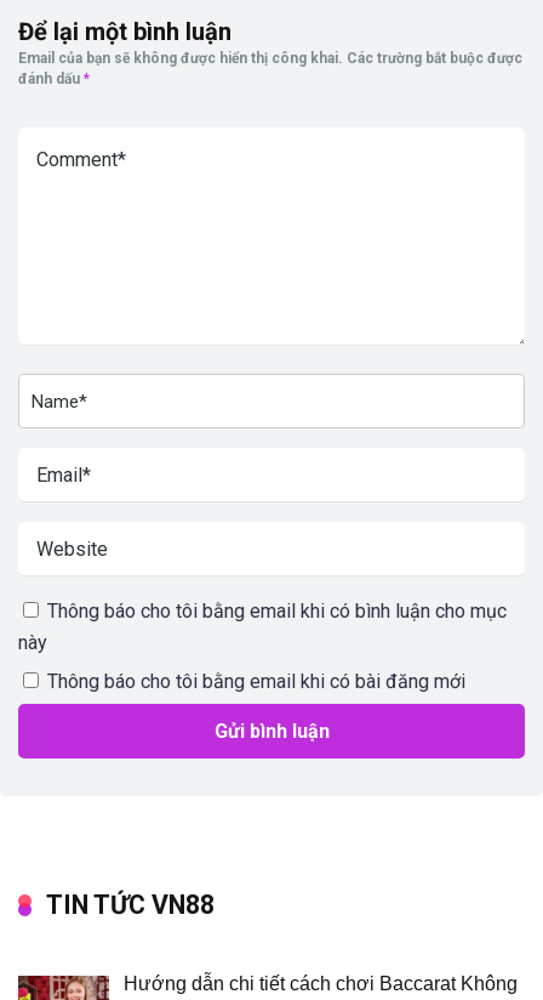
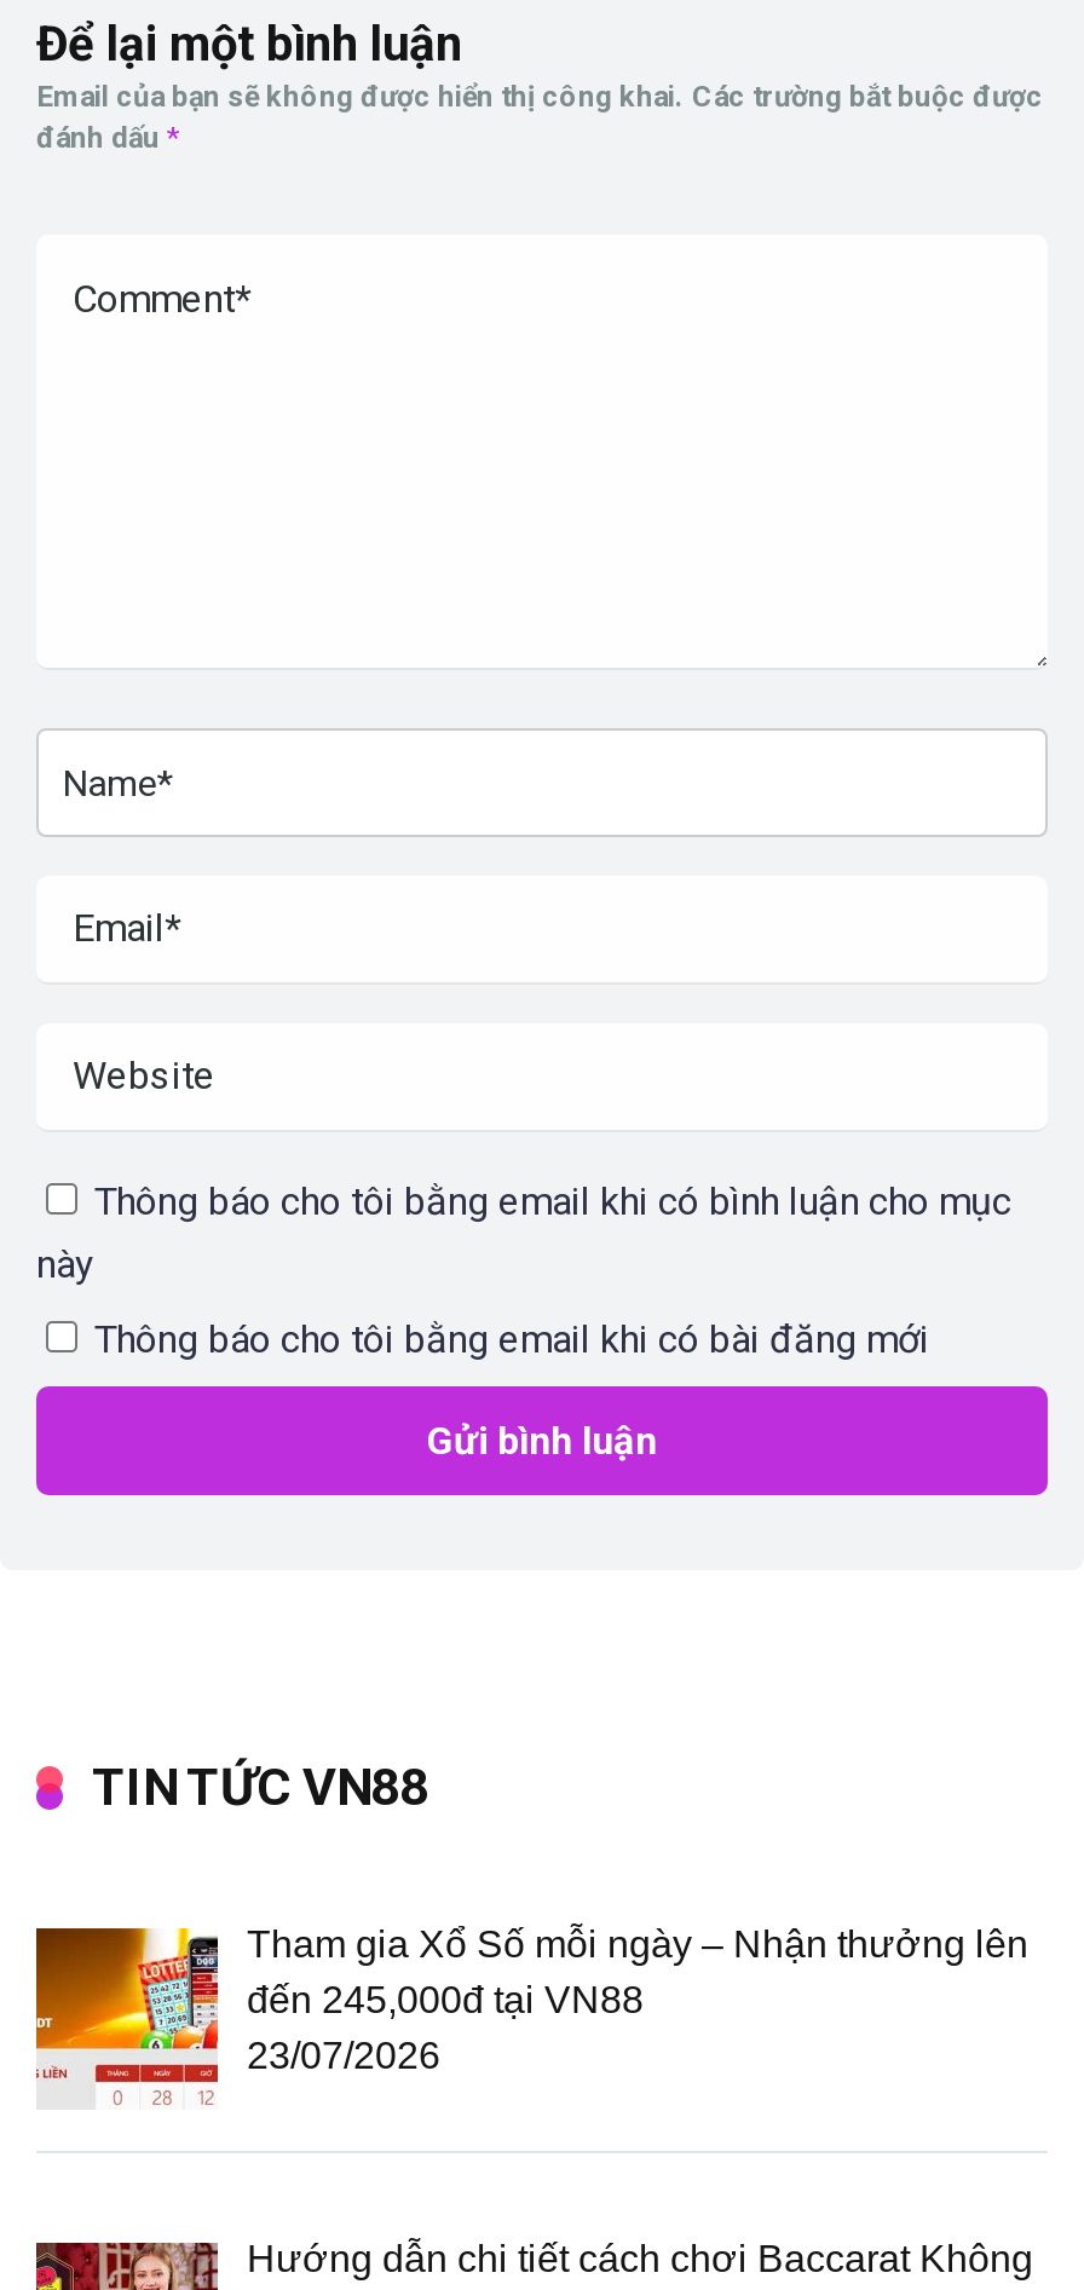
+ [image]
+ Tham gia Xổ Số mỗi ngày – Nhận thưởng lên
+ đến 245,000đ tại VN88
+ 23/07/2026
